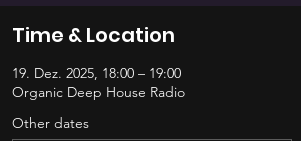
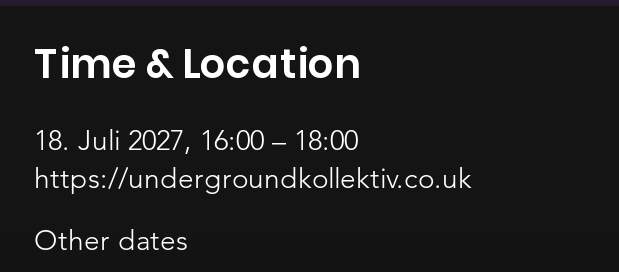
- 19. Dez. 2025, 18:00 – 19:00
- Organic Deep House Radio
+ 18. Juli 2027, 16:00 – 18:00
+ https://undergroundkollektiv.co.uk
